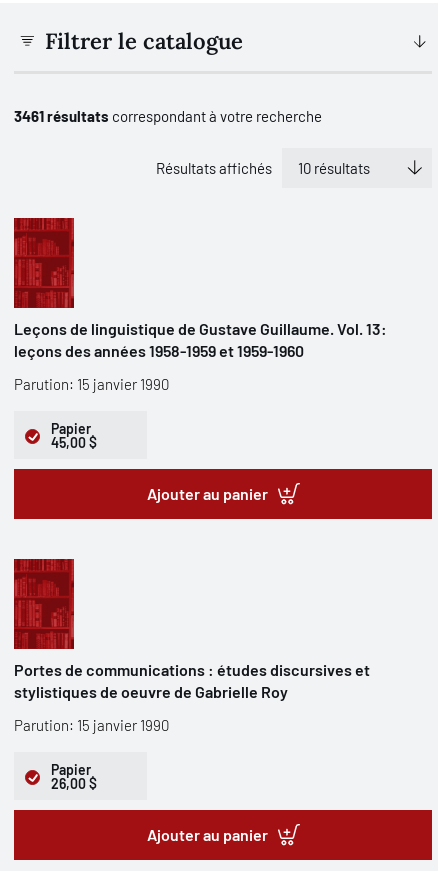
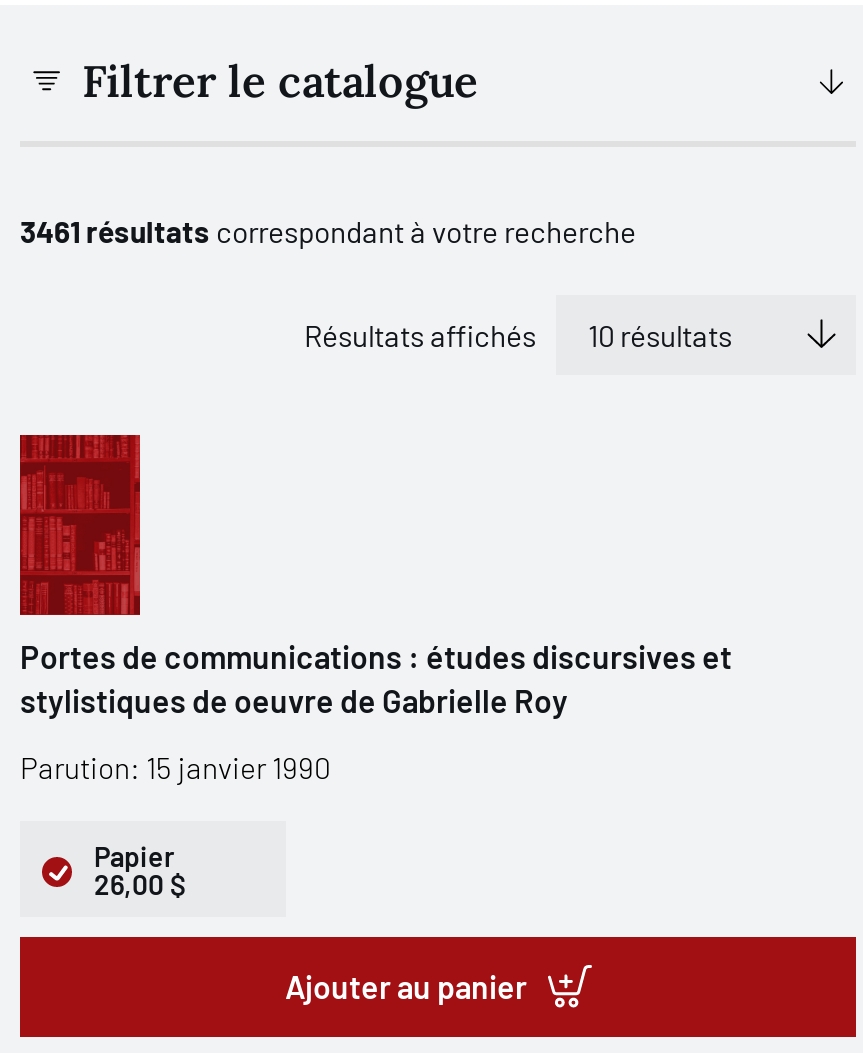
- Leçons de linguistique de Gustave Guillaume. Vol. 13:
- leçons des années 1958-1959 et 1959-1960
- Parution: 15 janvier 1990
- Papier
- 45,00 $
- Ajouter au panier
